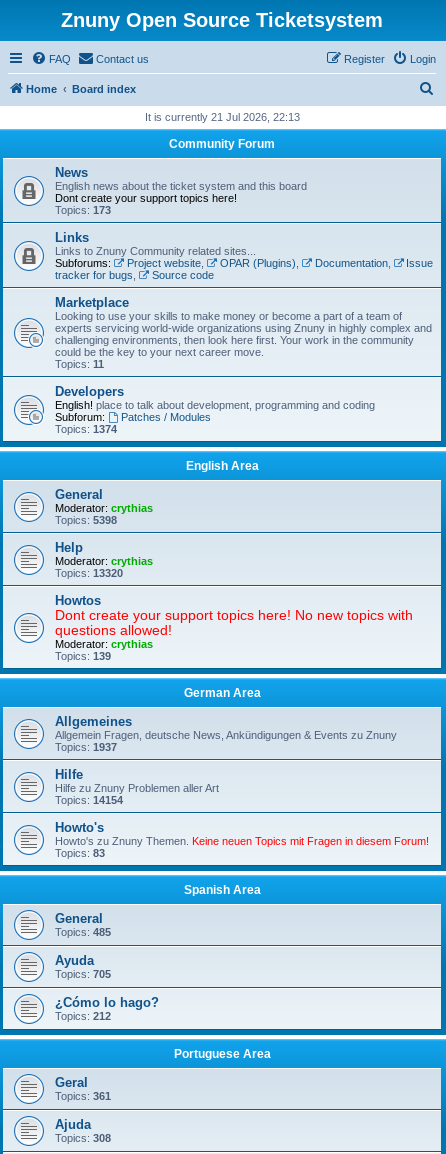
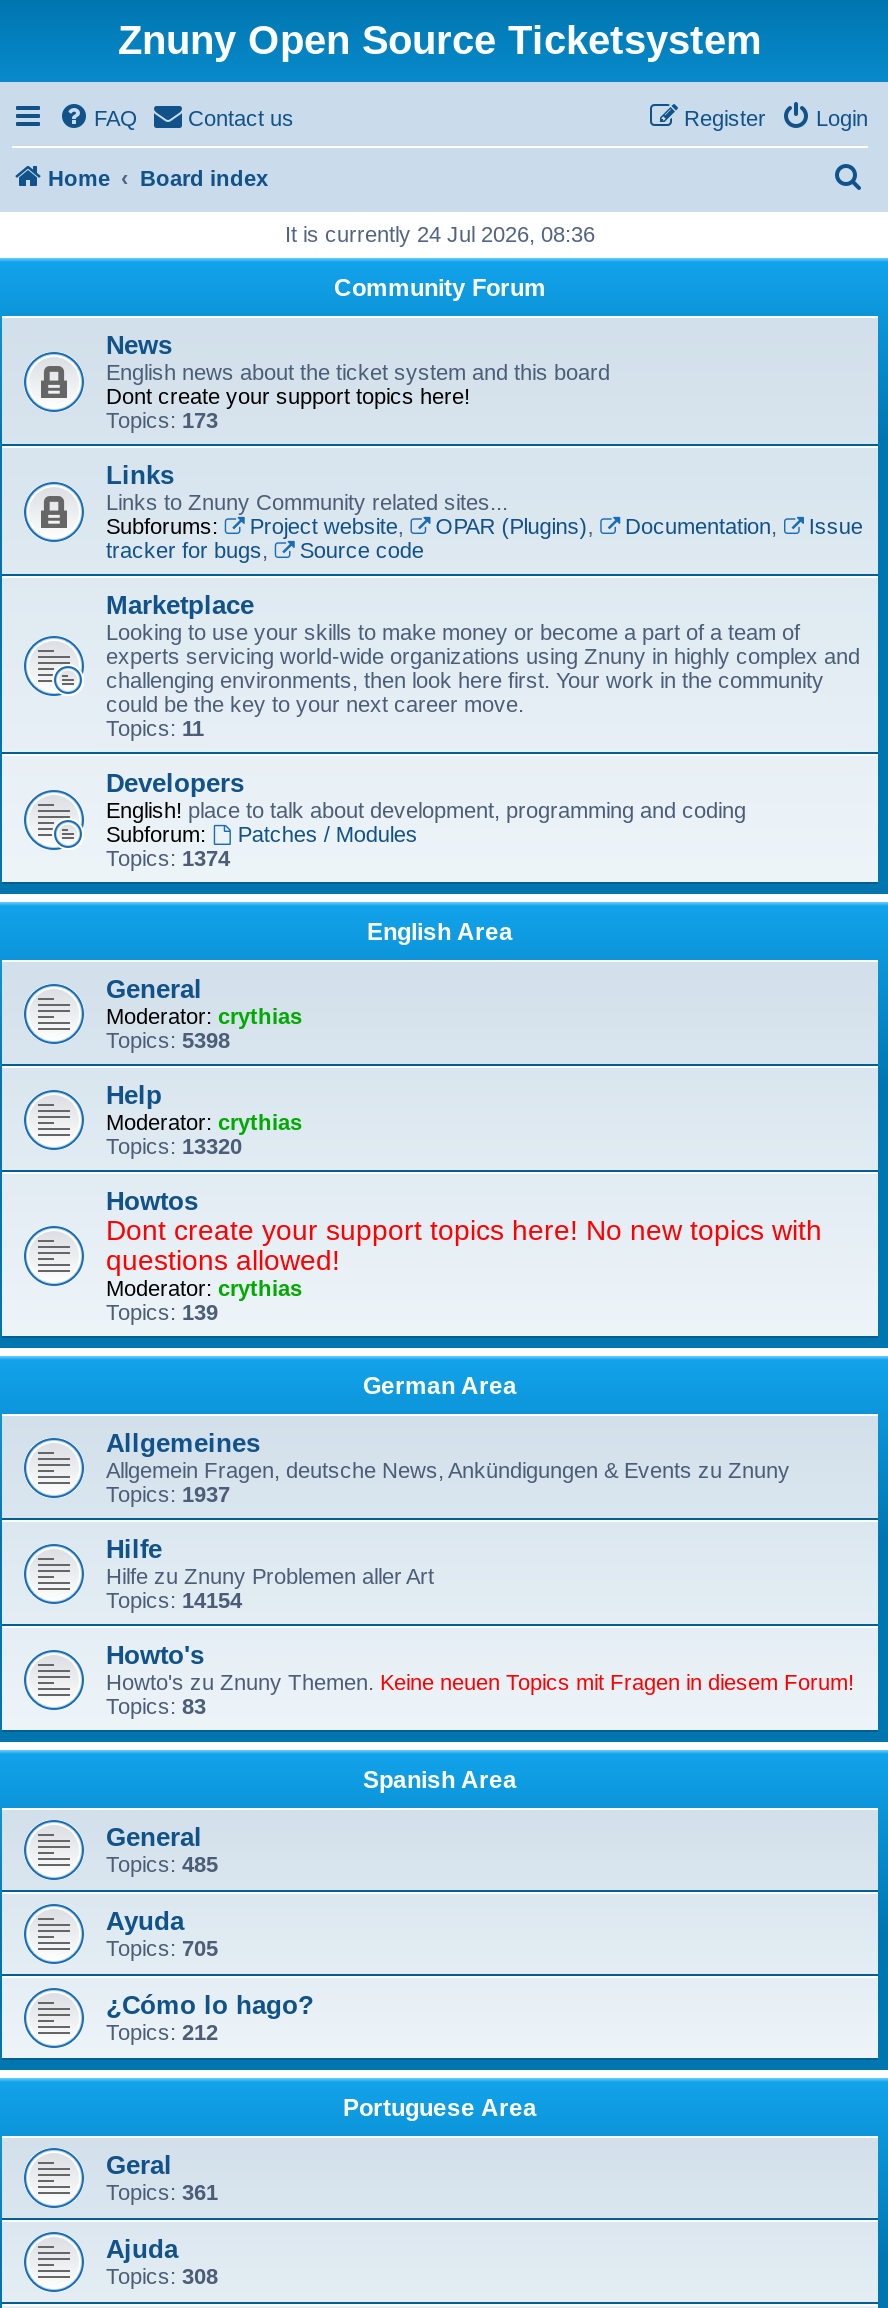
- It is currently 21 Jul 2026, 22:13
+ It is currently 24 Jul 2026, 08:36
